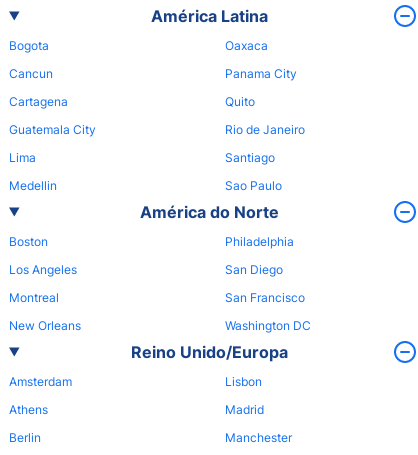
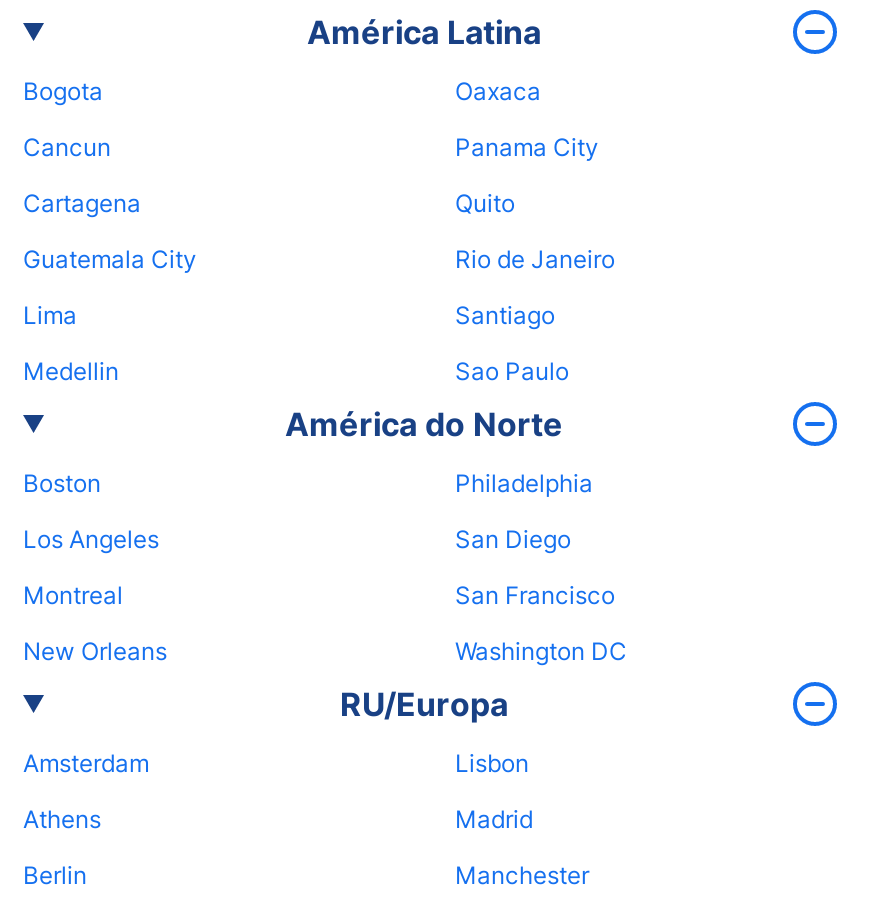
- Reino Unido/Europa
+ RU/Europa
